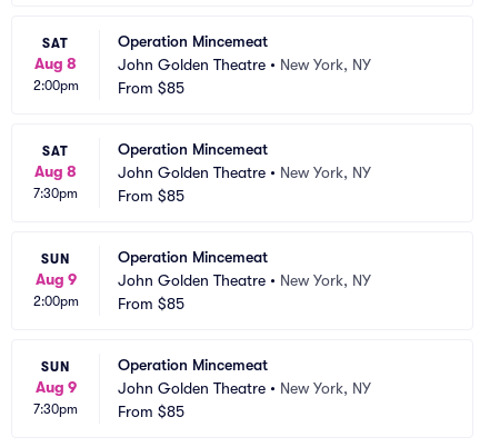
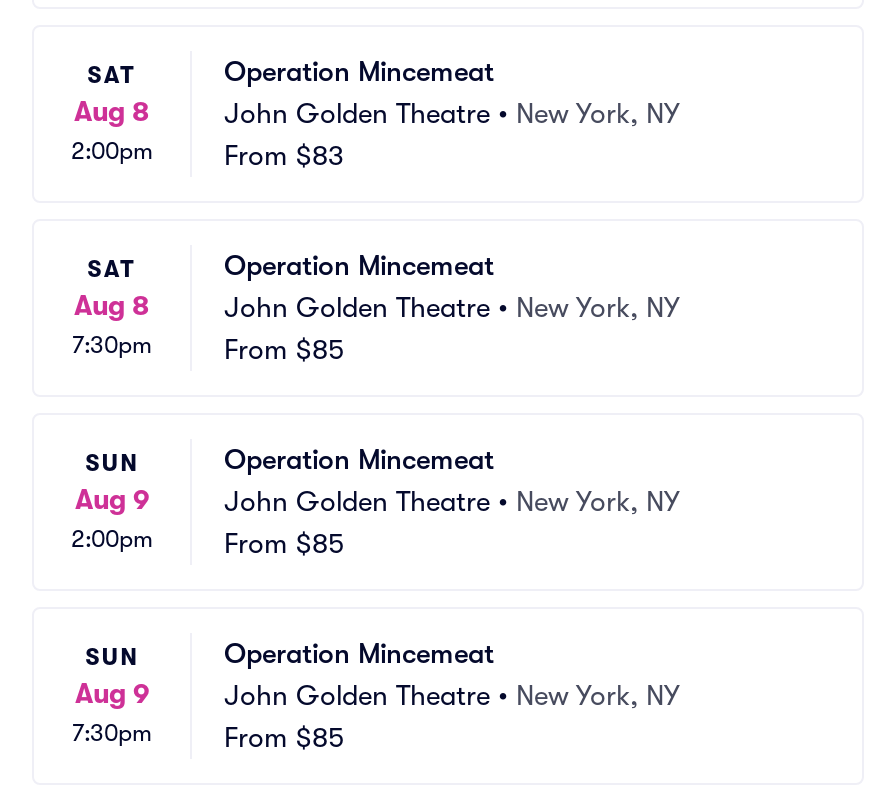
- From $85
+ From $83
